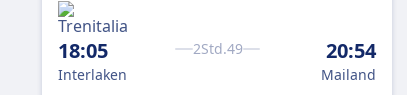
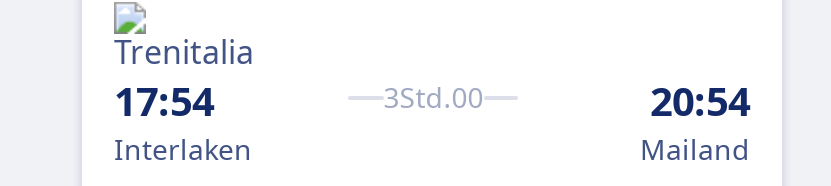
- 18:05
+ 17:54

- 2Std.49
+ 3Std.00
